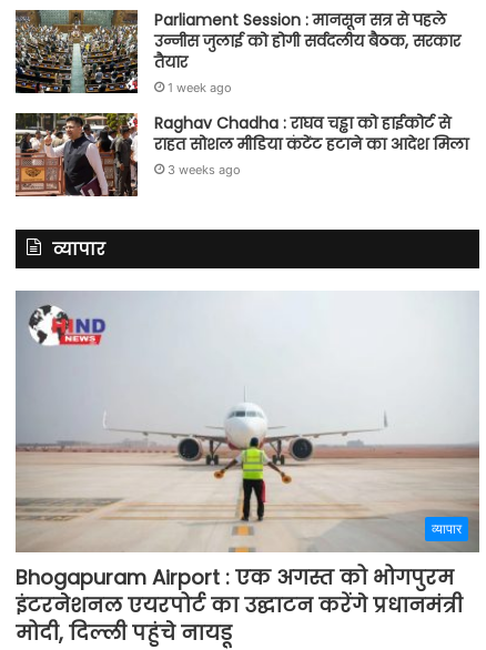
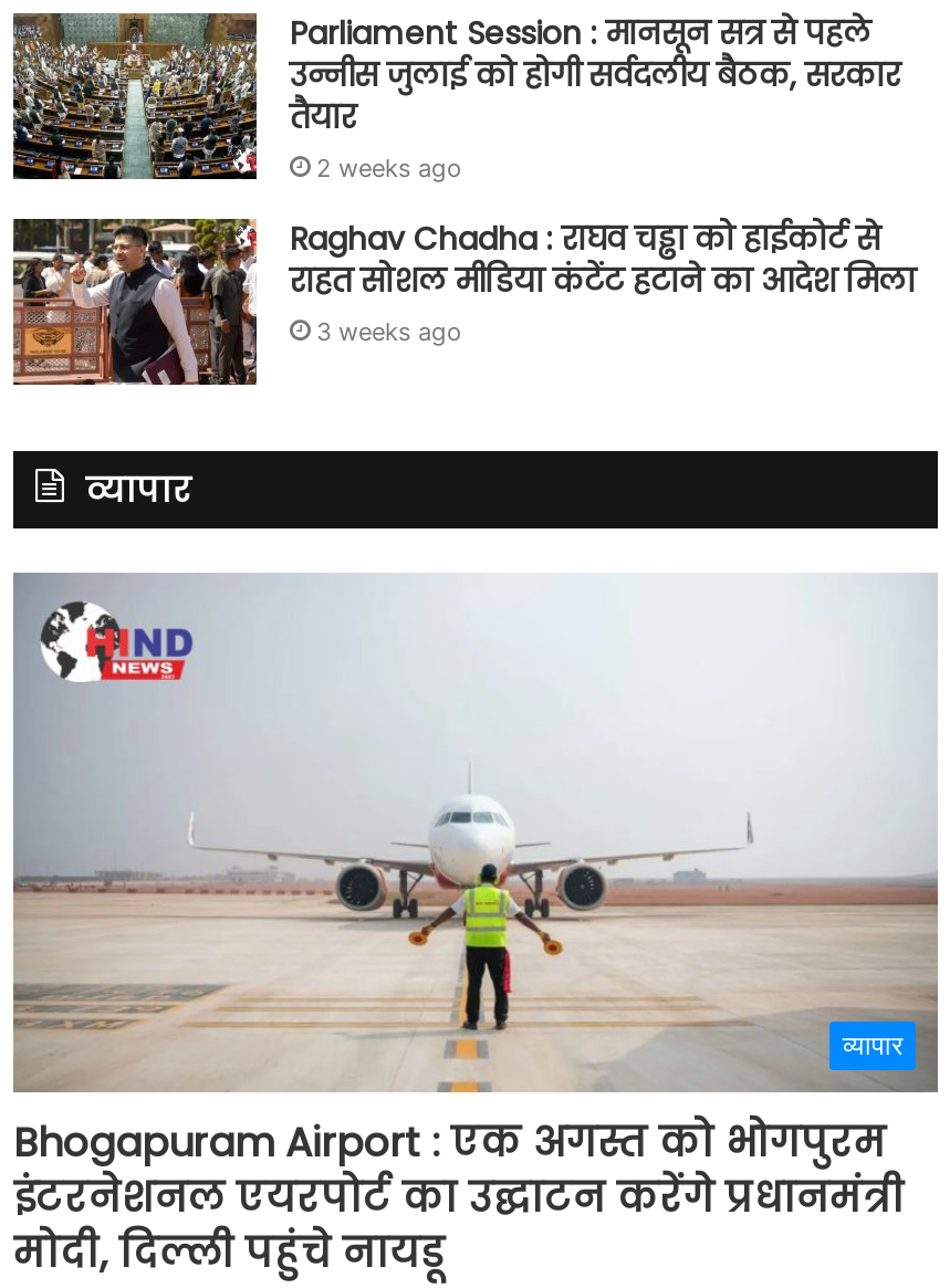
- 1 week ago
+ 2 weeks ago
